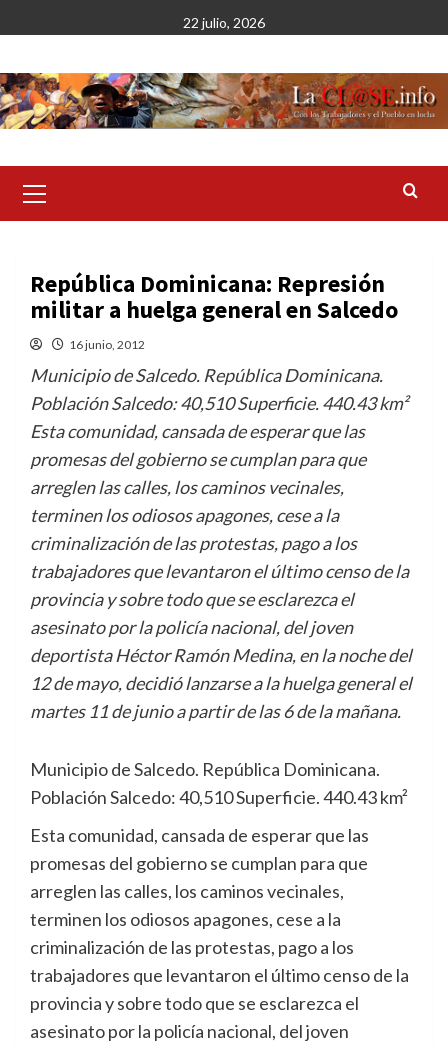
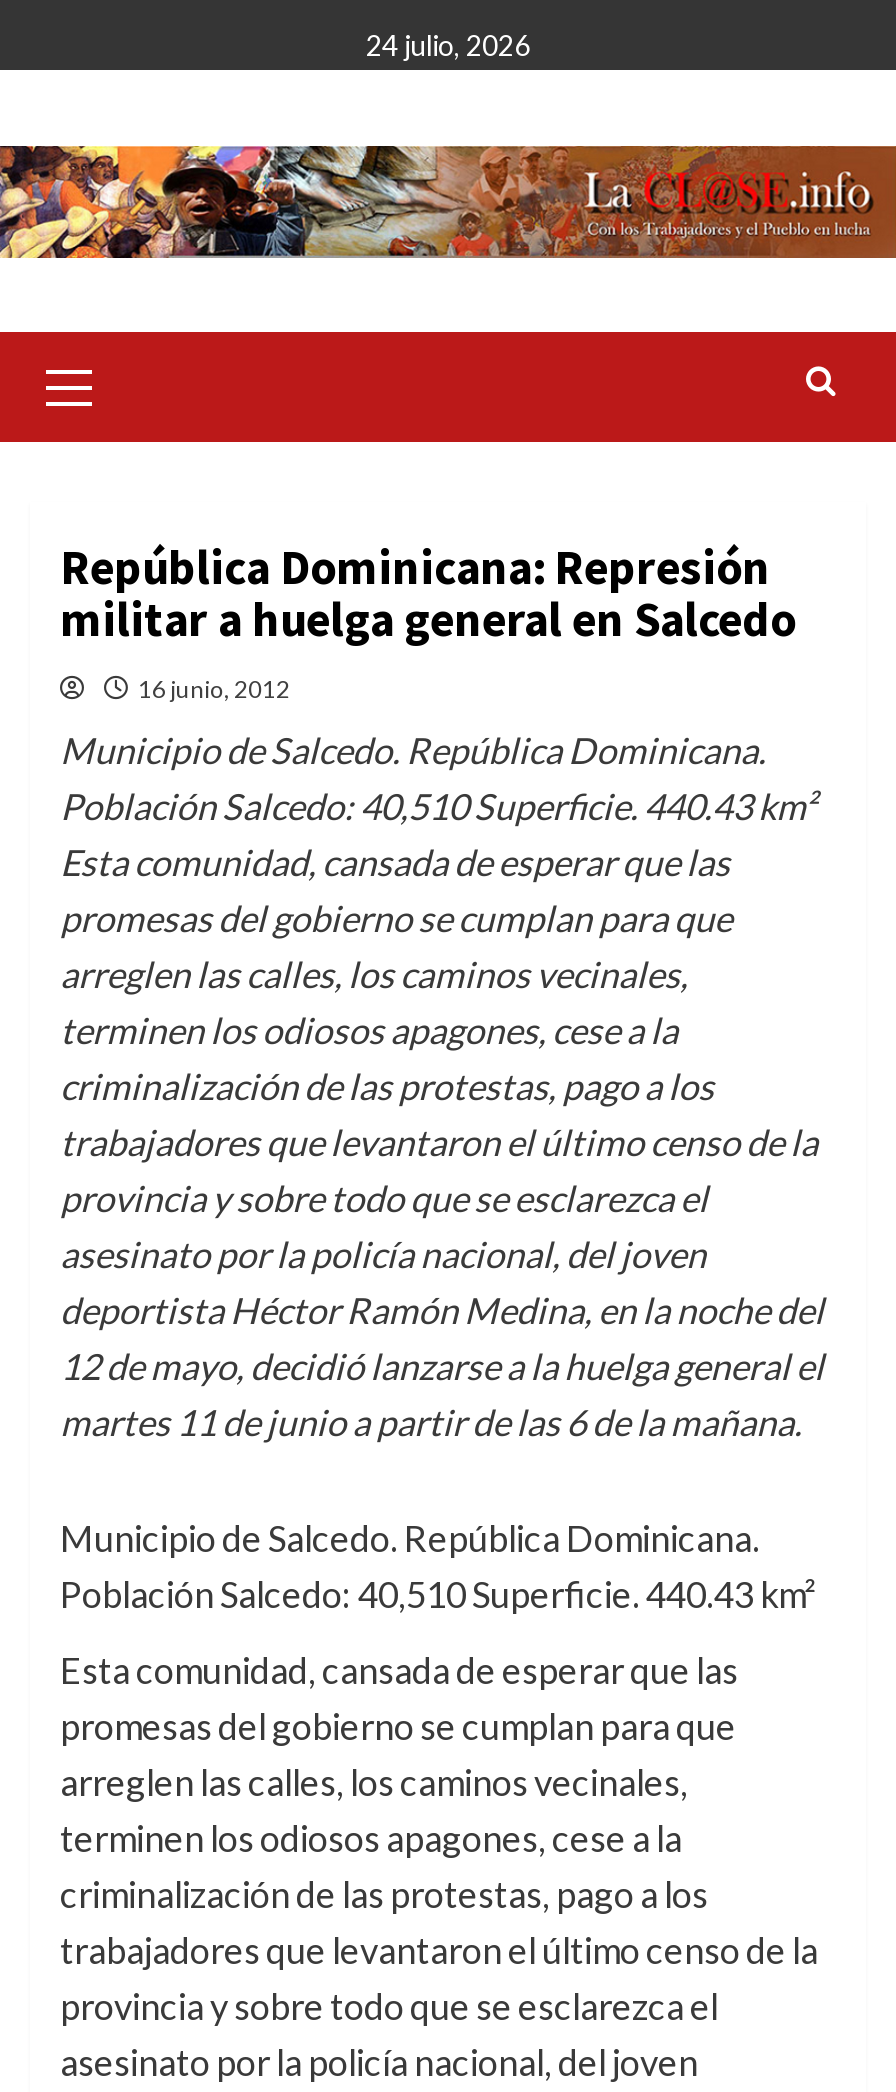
- 22 julio, 2026
+ 24 julio, 2026
